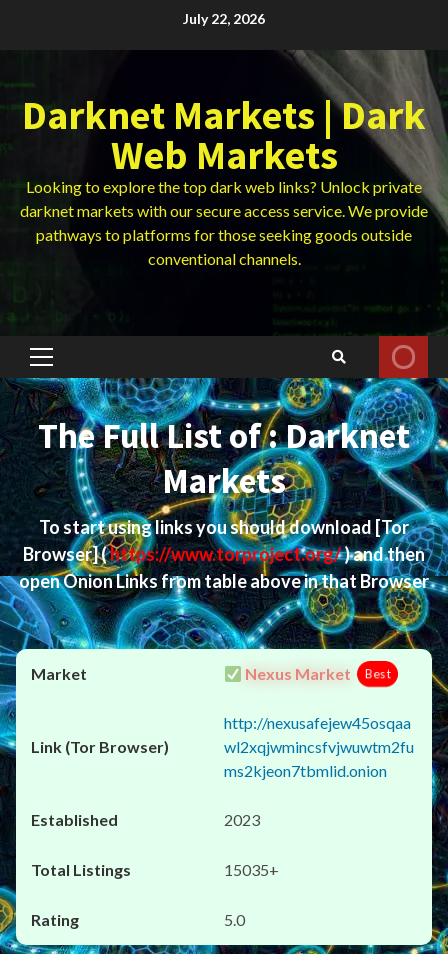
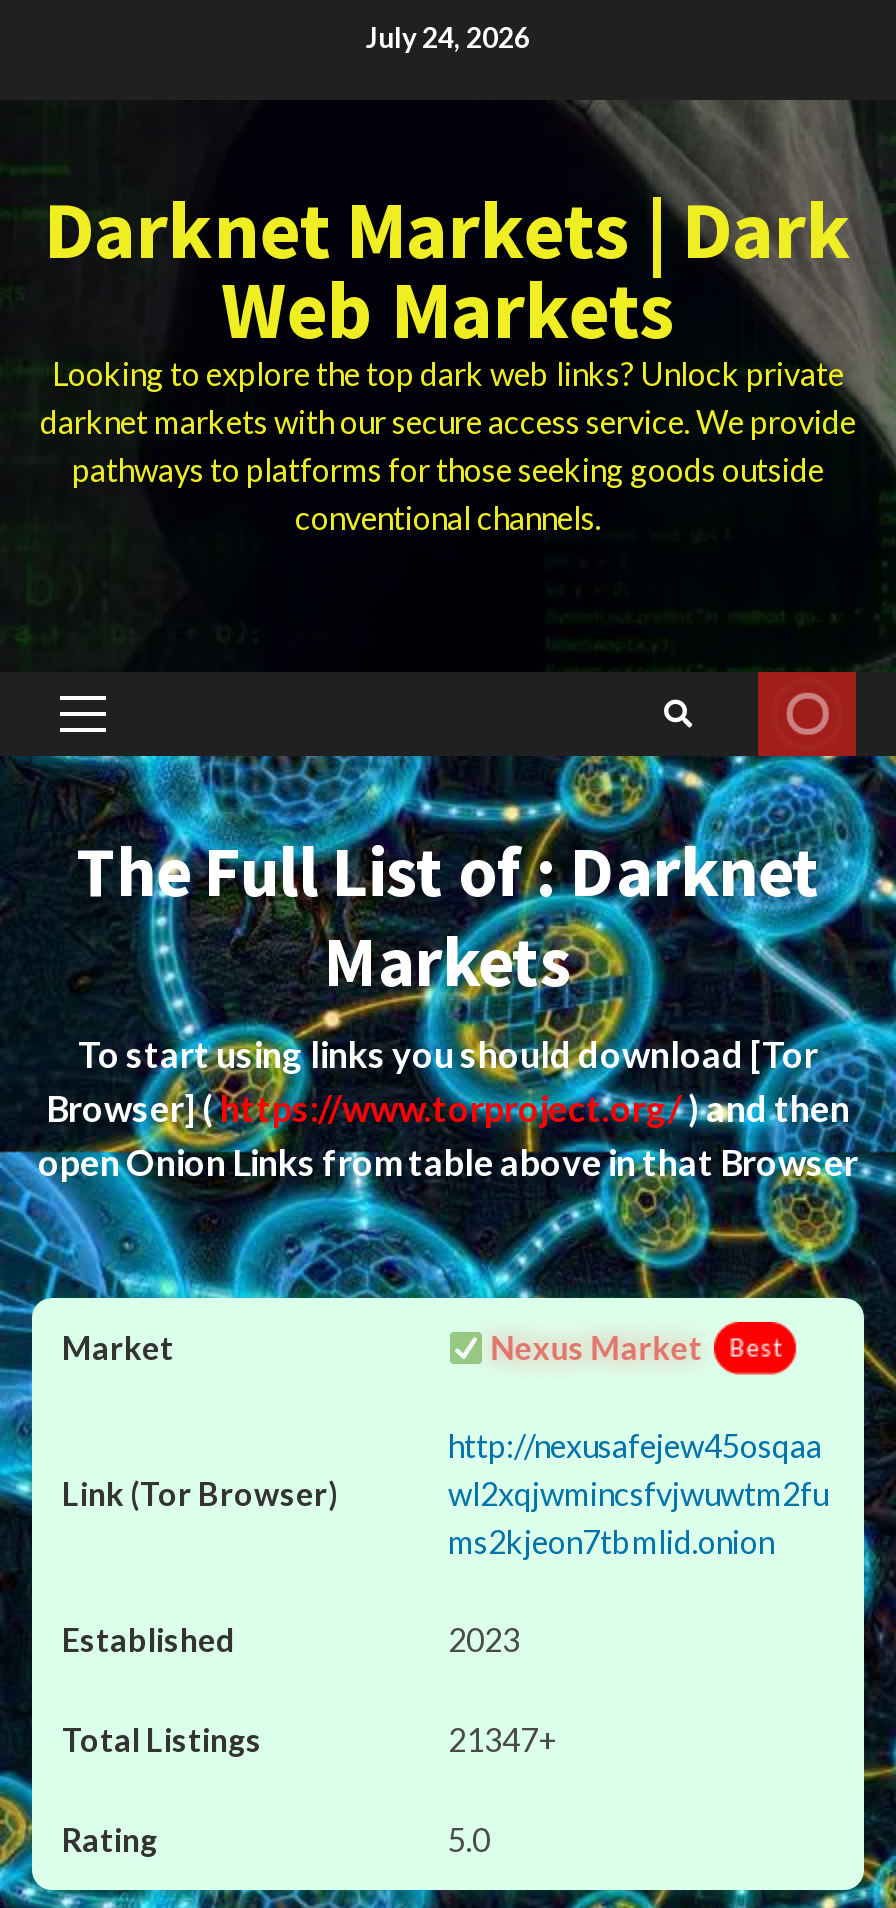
- July 22, 2026
+ July 24, 2026

- 15035+
+ 21347+
